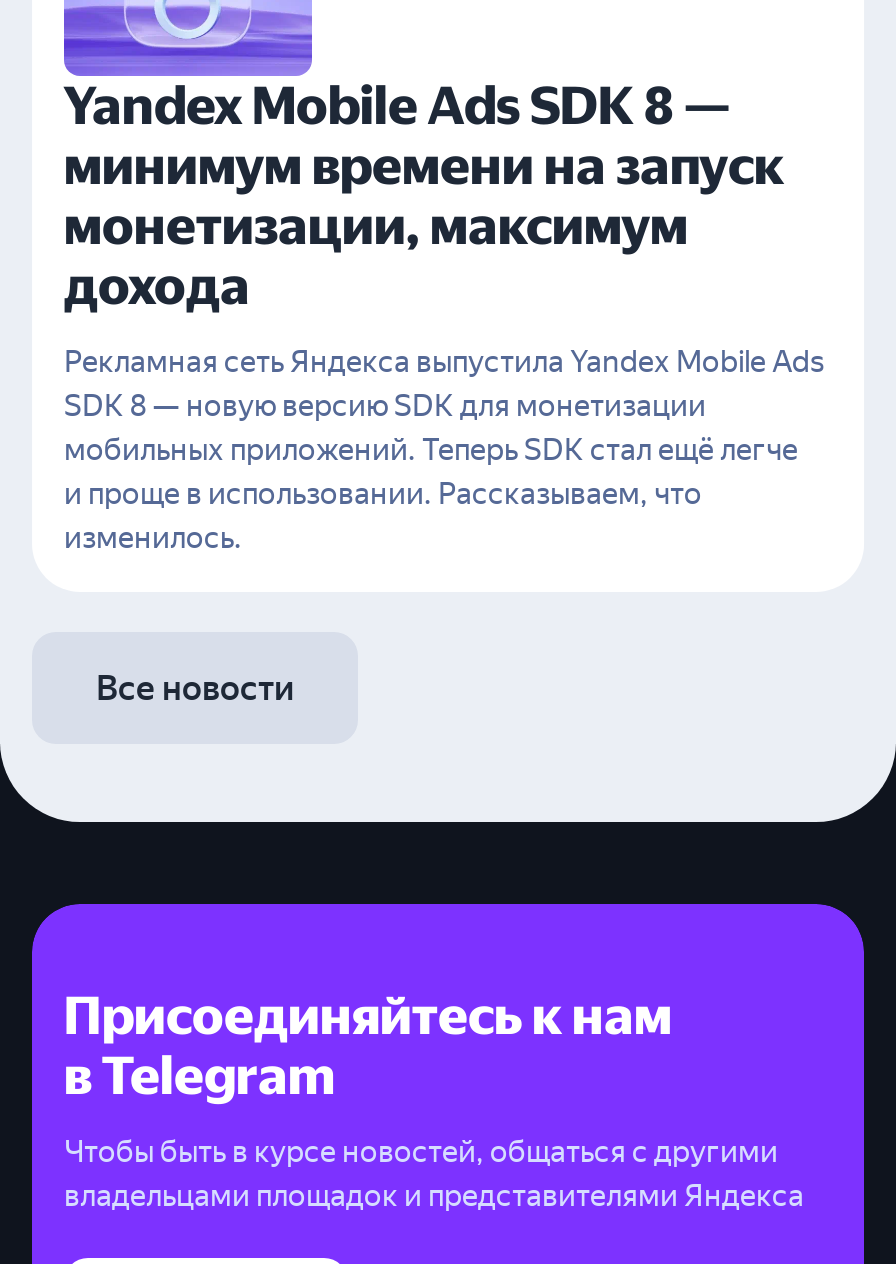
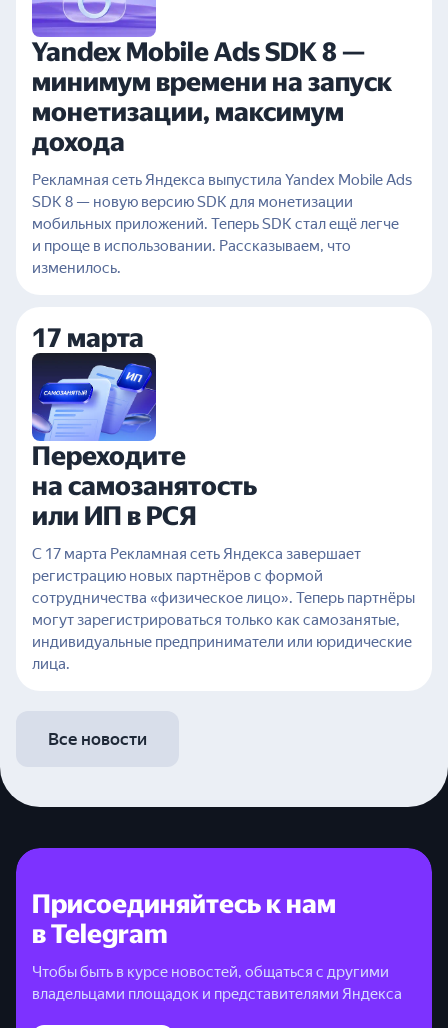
+ [image]
+ Переходите
+ на самозанятость
+ или ИП в РСЯ
+ С 17 марта Рекламная сеть Яндекса завершает
+ регистрацию новых партнёров с формой
+ сотрудничества «физическое лицо». Теперь партнёры
+ могут зарегистрироваться только как самозанятые,
+ индивидуальные предприниматели или юридические
+ лица.

+ 17 марта
